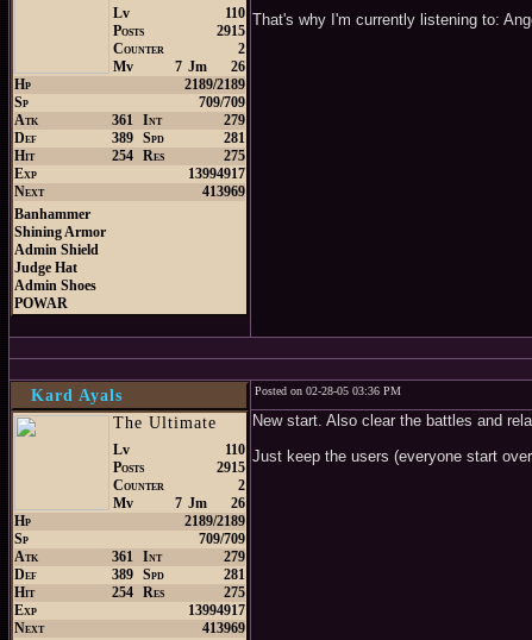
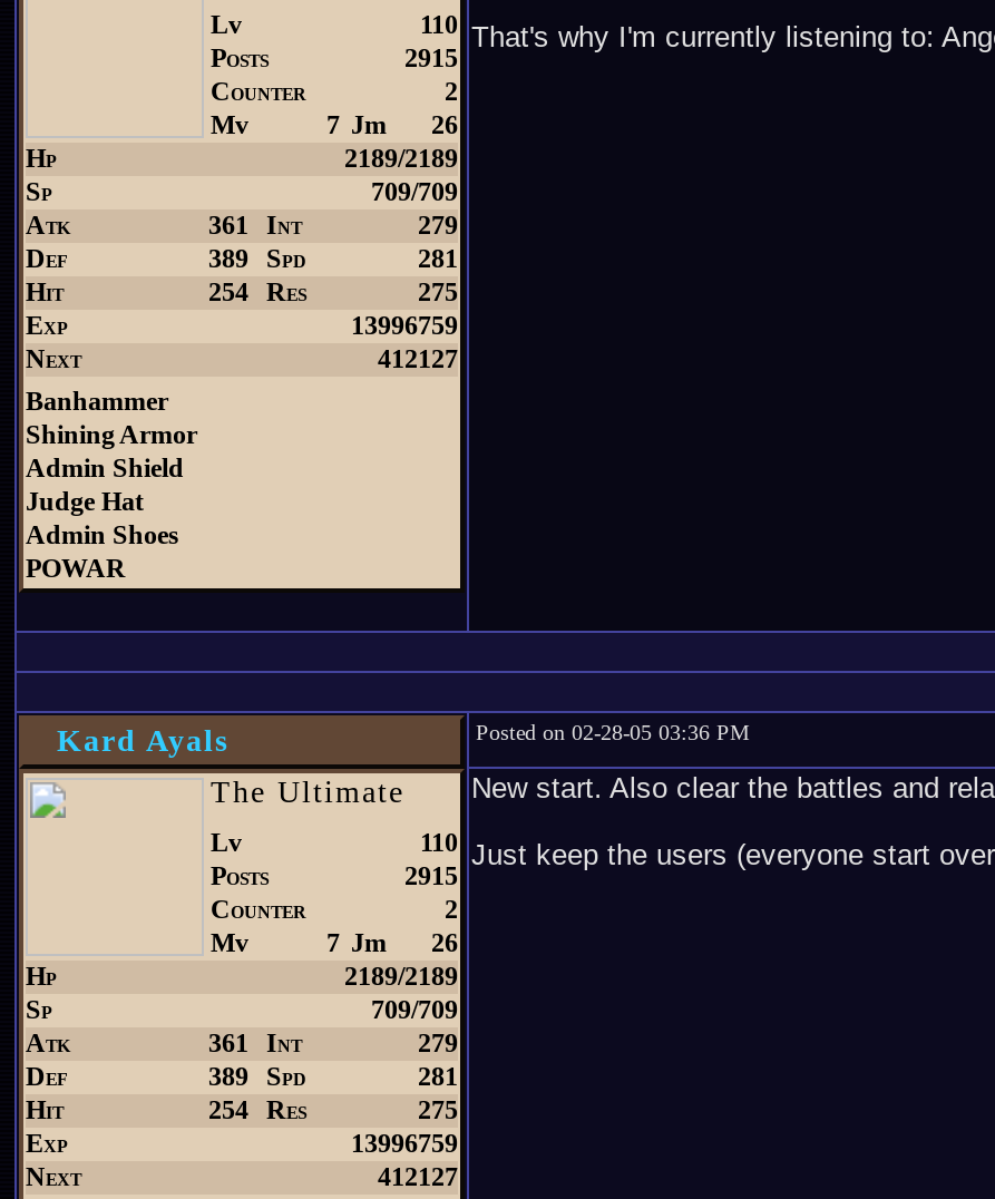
- 13994917
+ 13996759

- 413969
+ 412127

- 13994917
+ 13996759

- 413969
+ 412127
